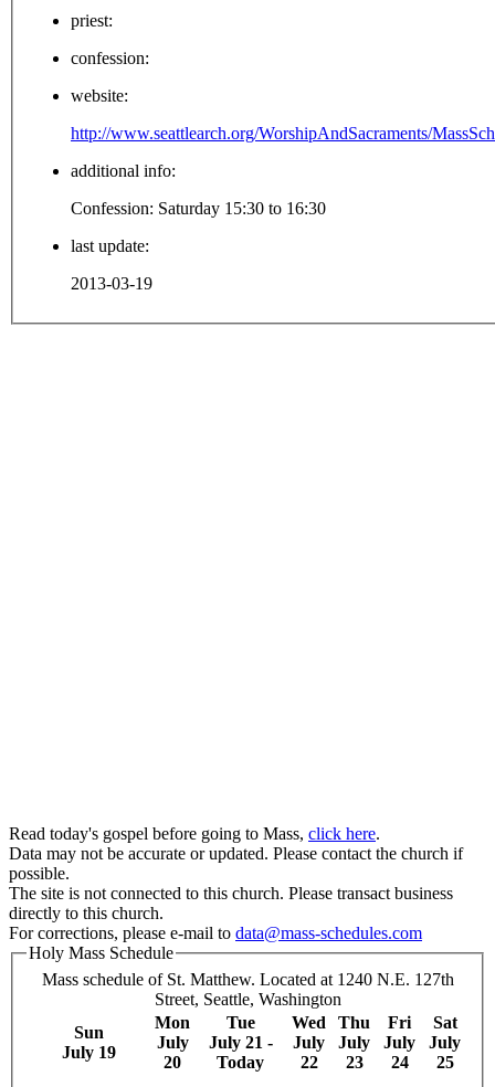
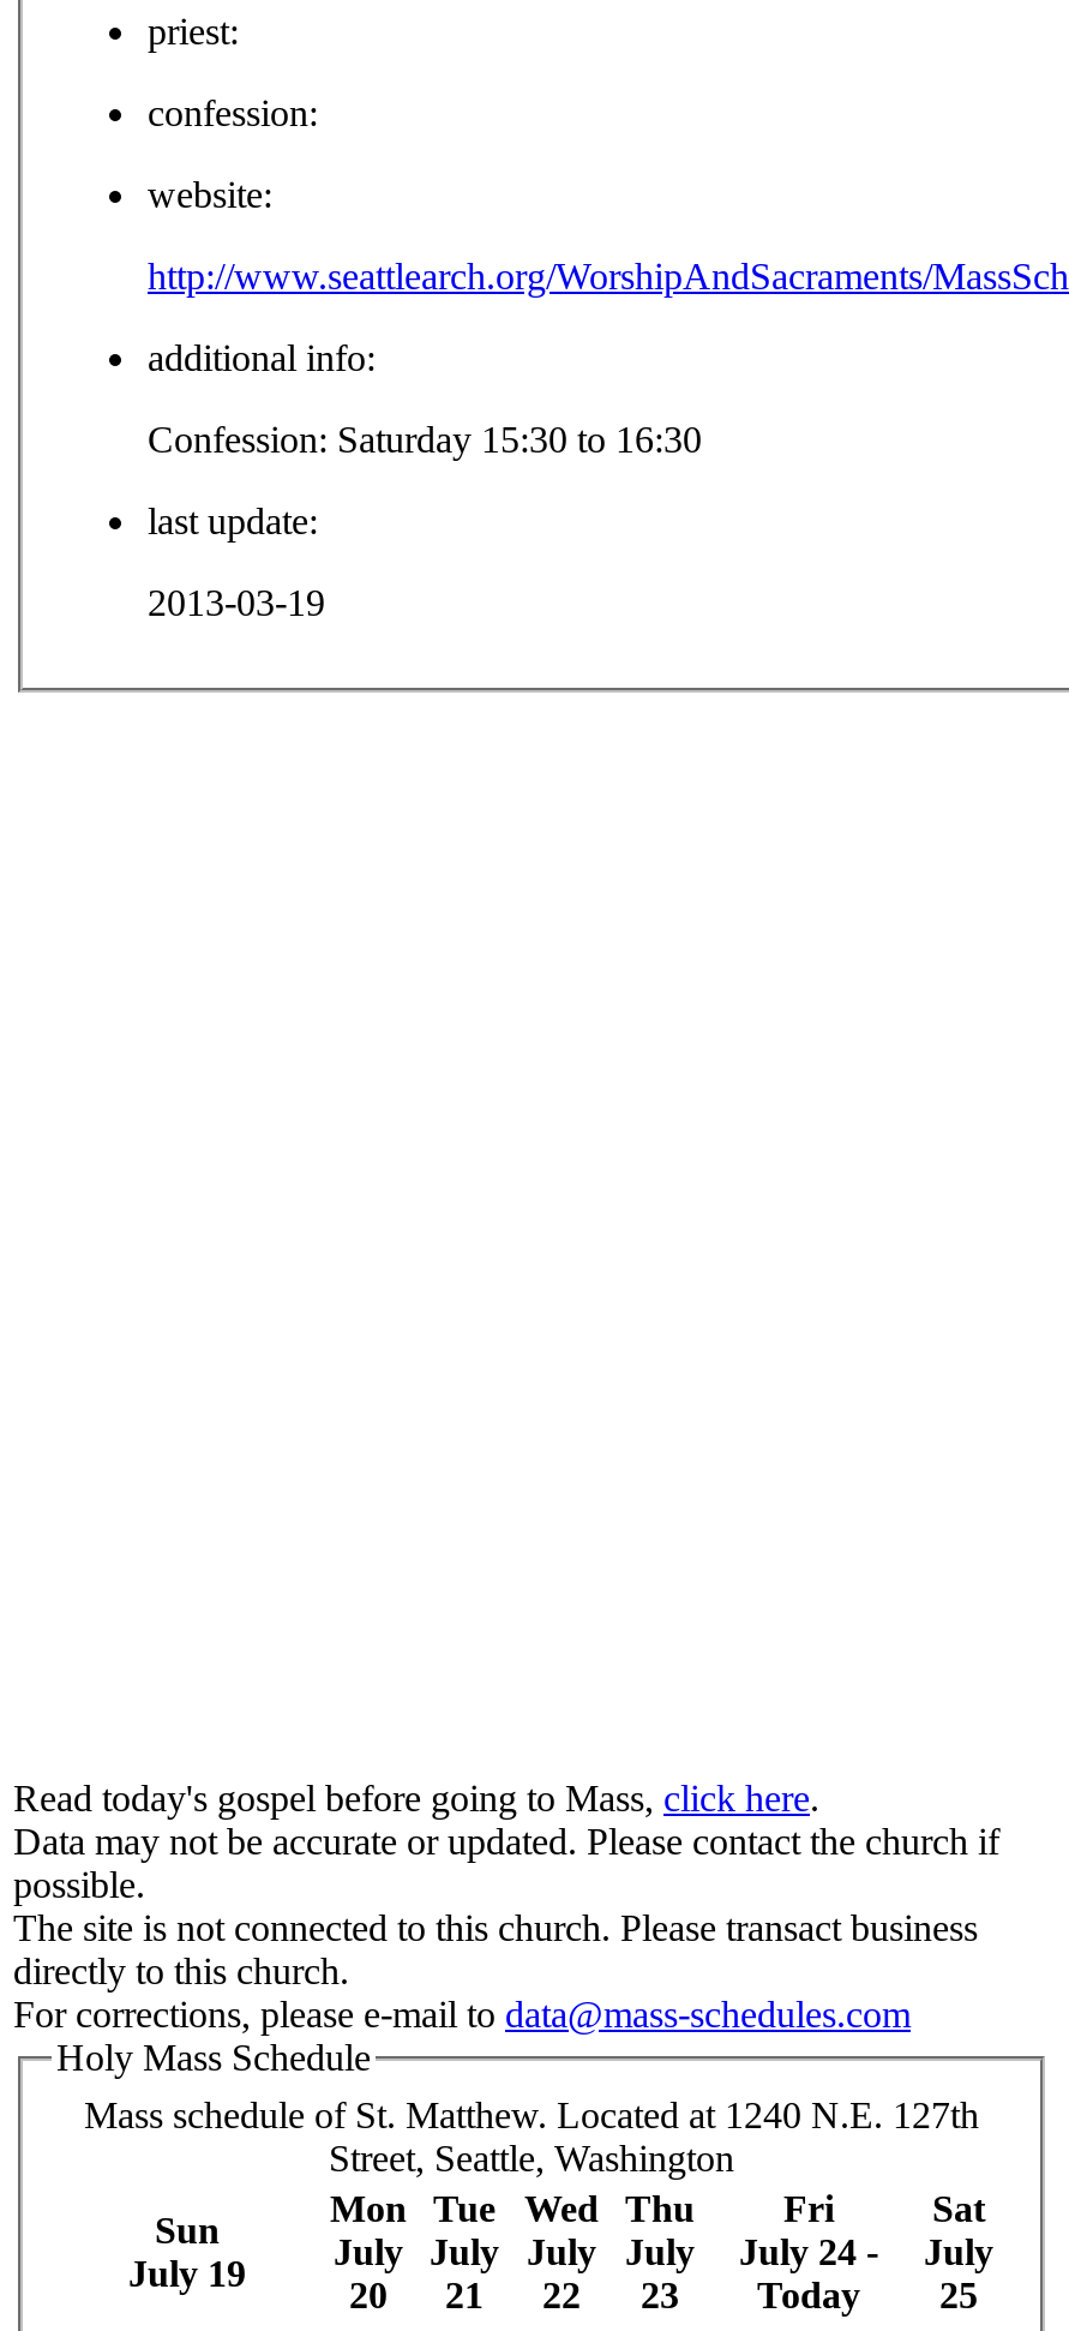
- July 21 -
- Today
+ July
+ 21

- July
- 24
+ July 24 -
+ Today
